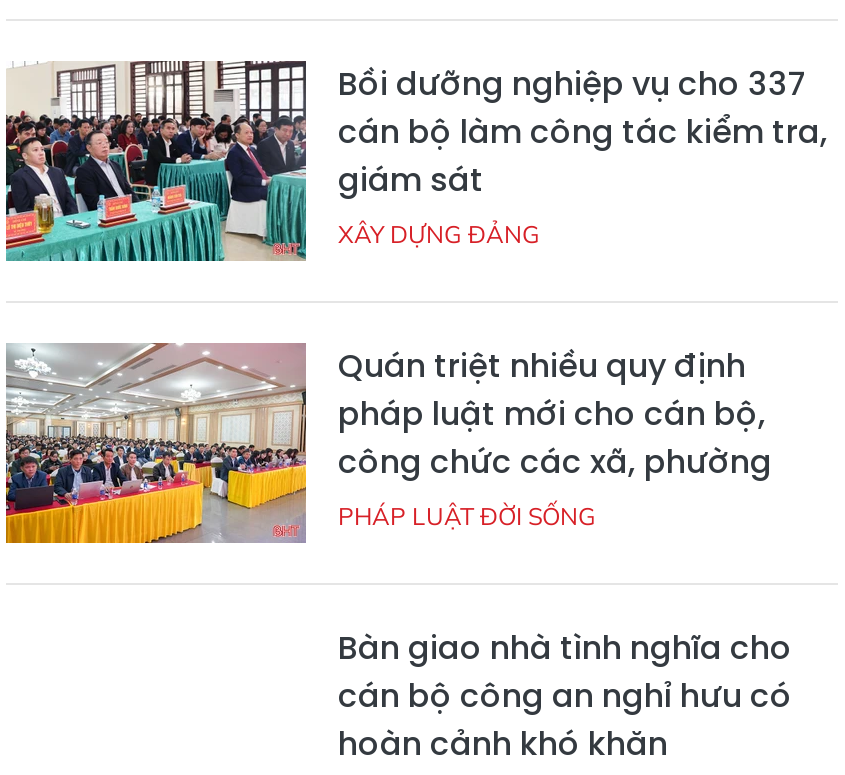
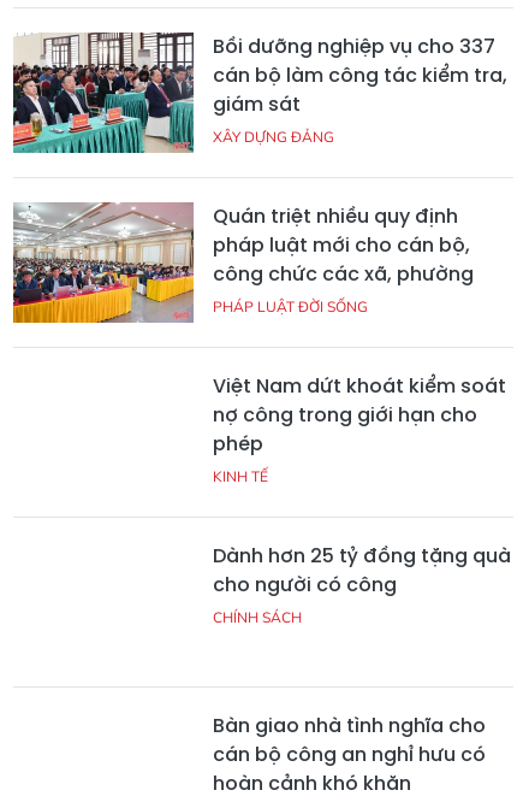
+ Việt Nam dứt khoát kiểm soát
+ nợ công trong giới hạn cho
+ phép
+ KINH TẾ
+ Dành hơn 25 tỷ đồng tặng quà
+ cho người có công
+ CHÍNH SÁCH
